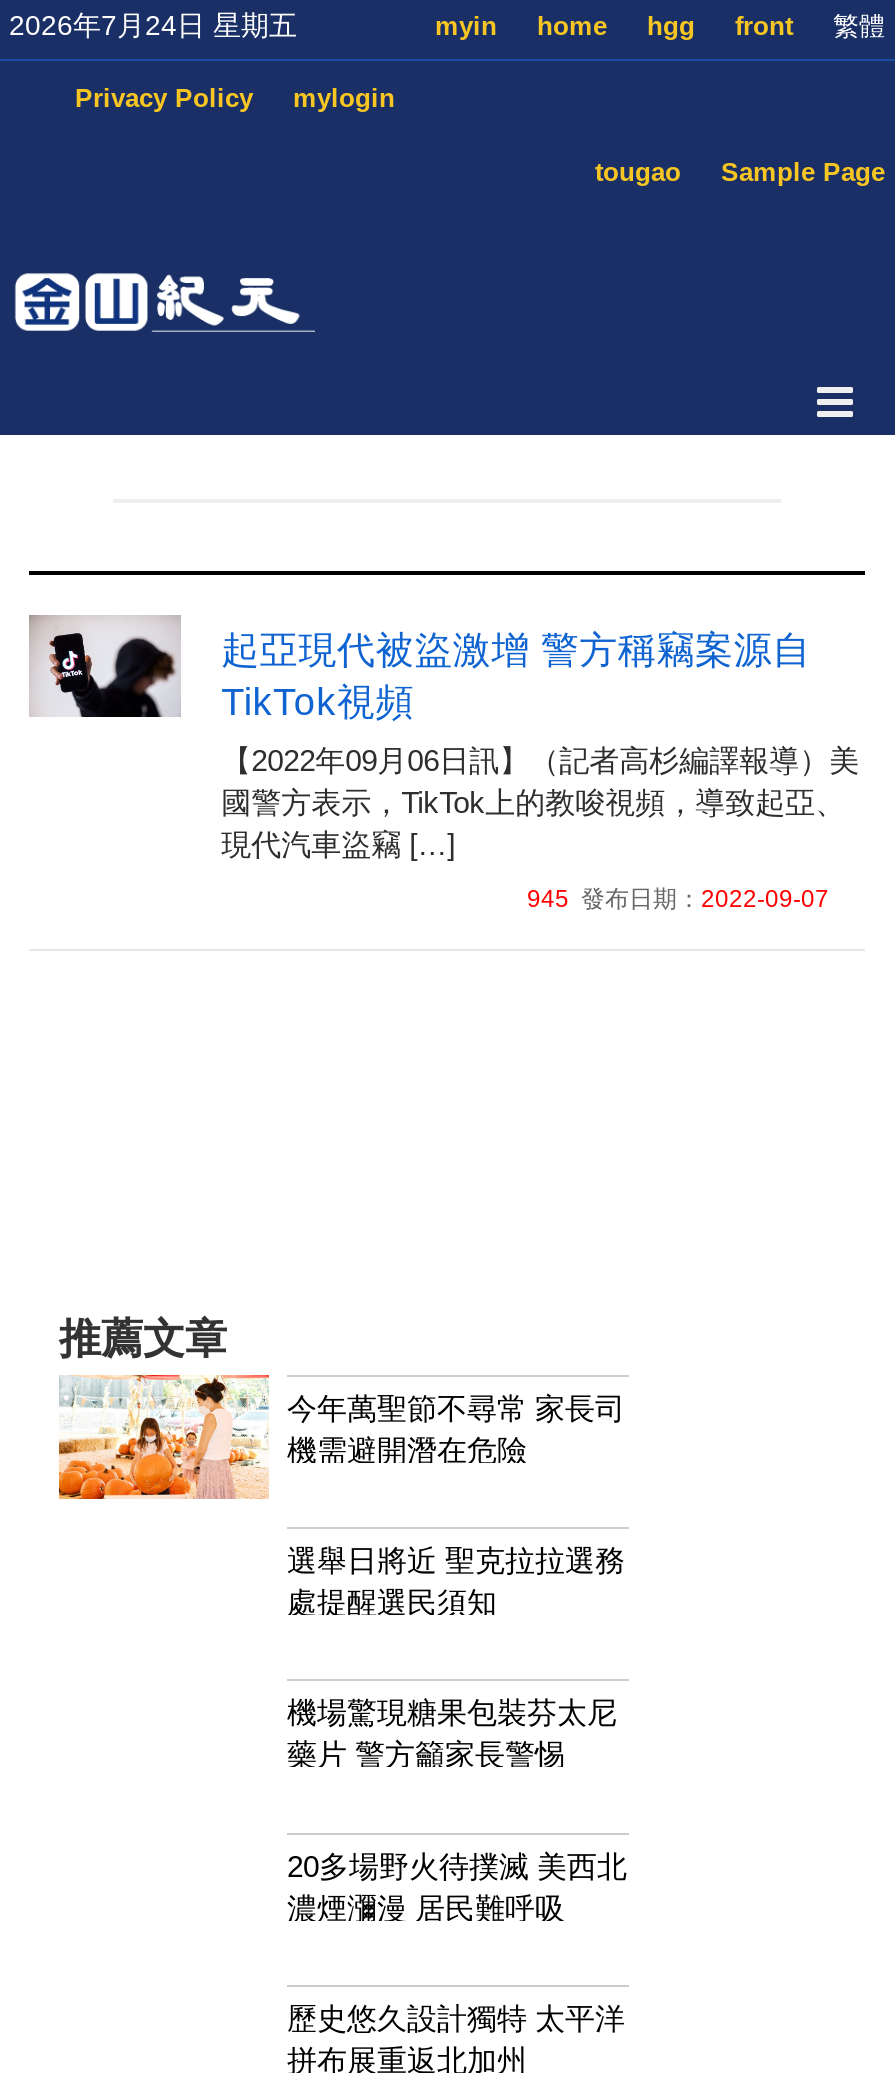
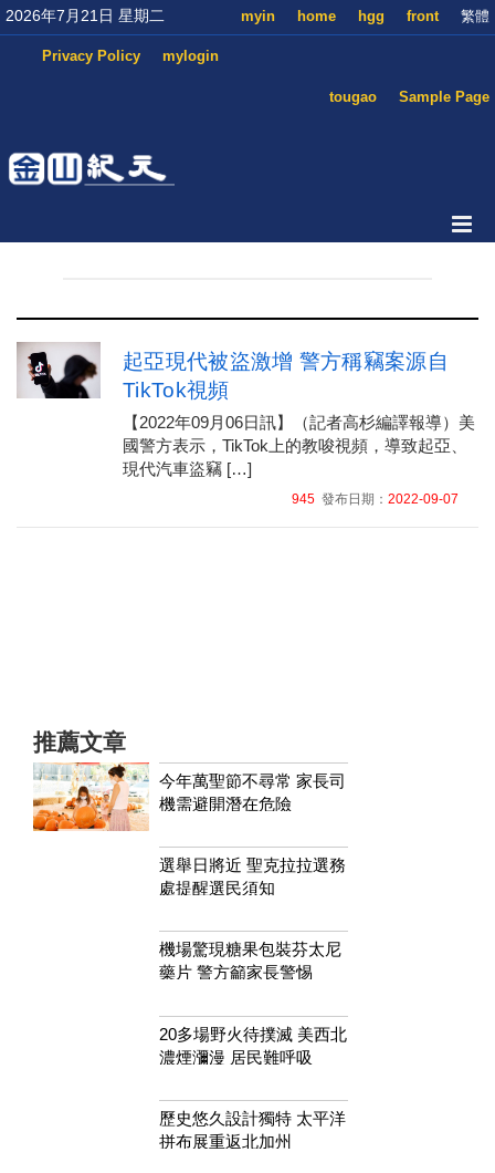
- 2026年7月24日 星期五
+ 2026年7月21日 星期二
